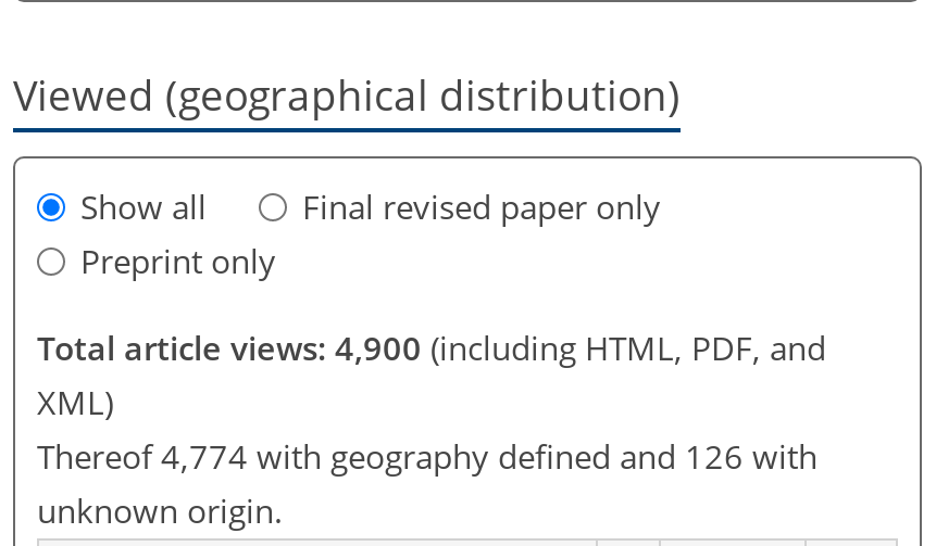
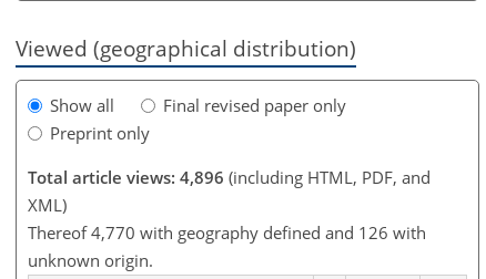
- Total article views: 4,900 (including HTML, PDF, and
+ Total article views: 4,896 (including HTML, PDF, and

- Thereof 4,774 with geography defined and 126 with
+ Thereof 4,770 with geography defined and 126 with
